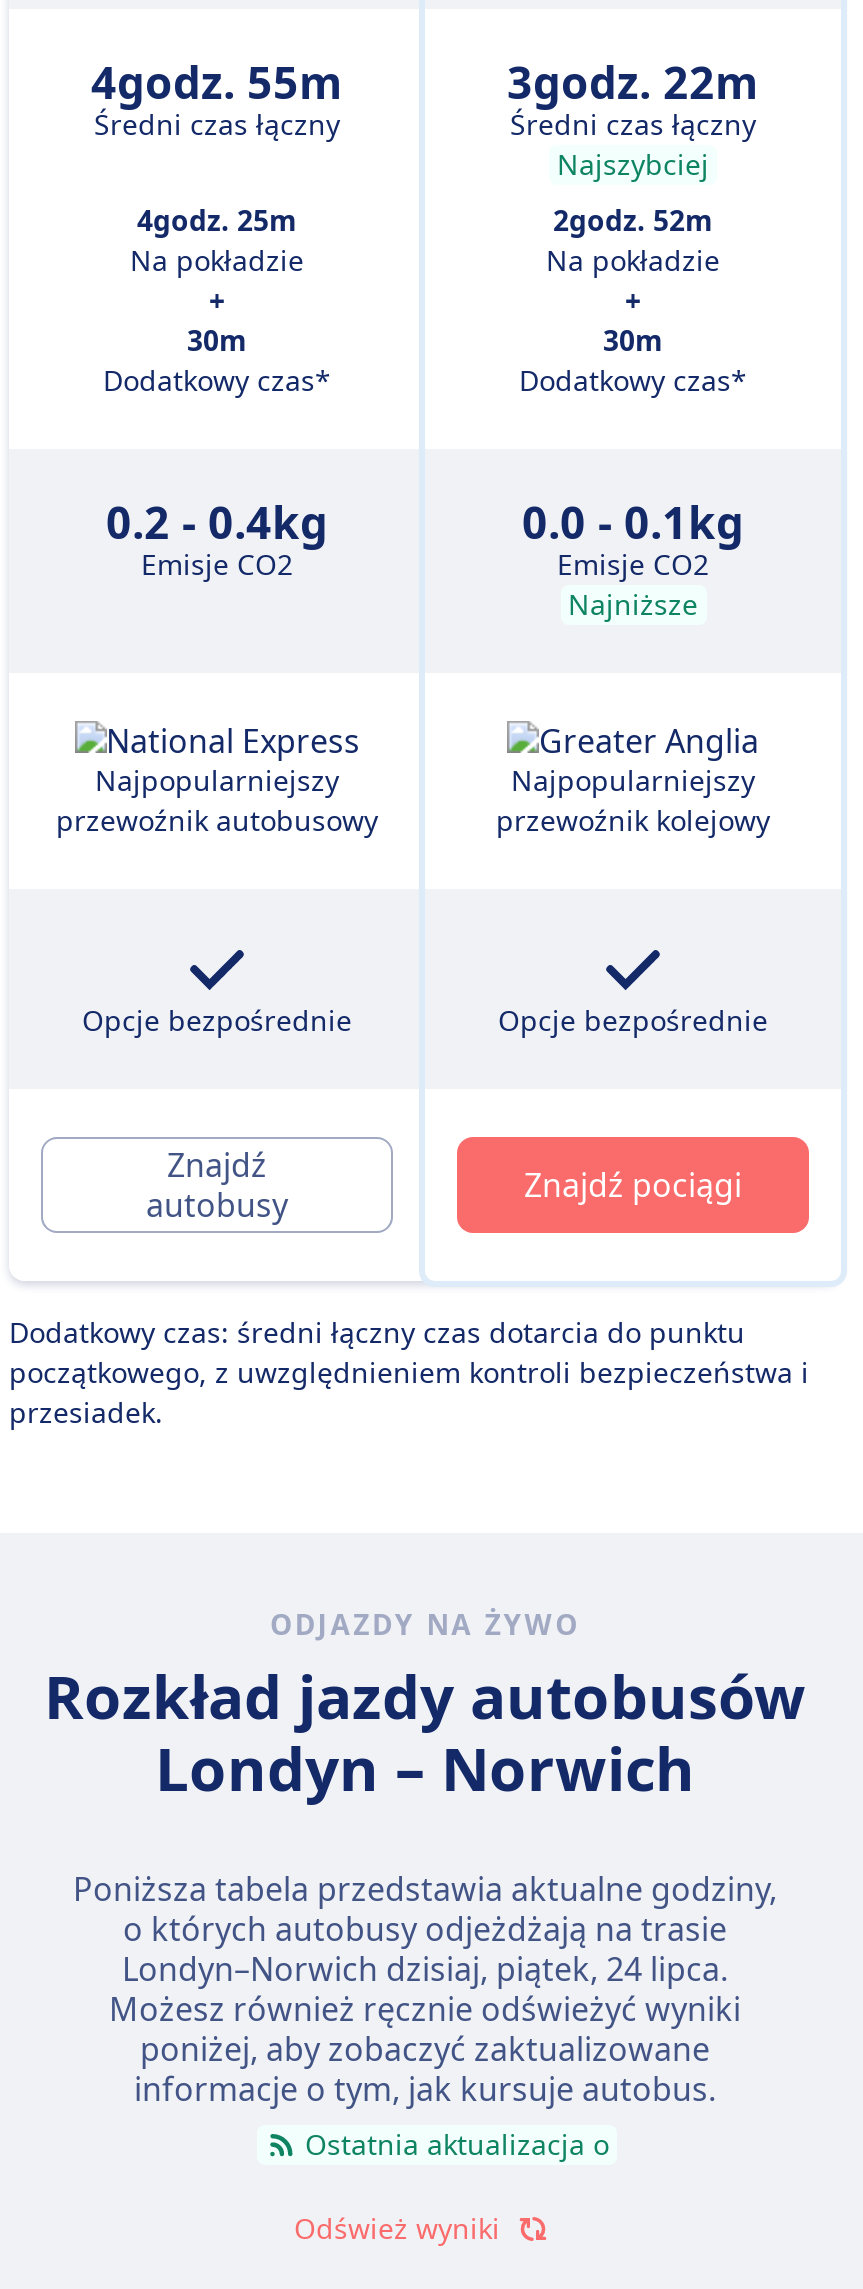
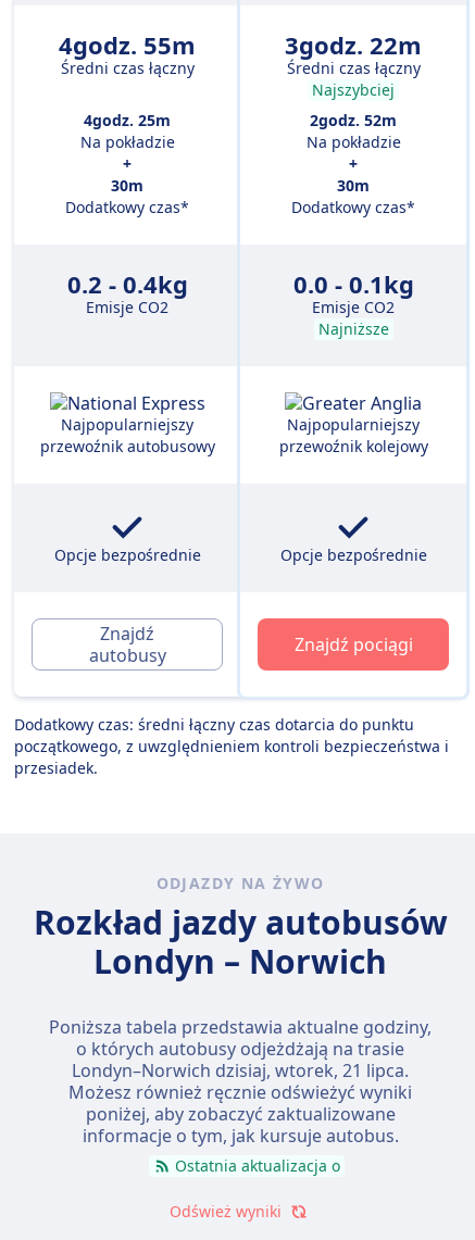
- Londyn–Norwich dzisiaj, piątek, 24 lipca.
+ Londyn–Norwich dzisiaj, wtorek, 21 lipca.
